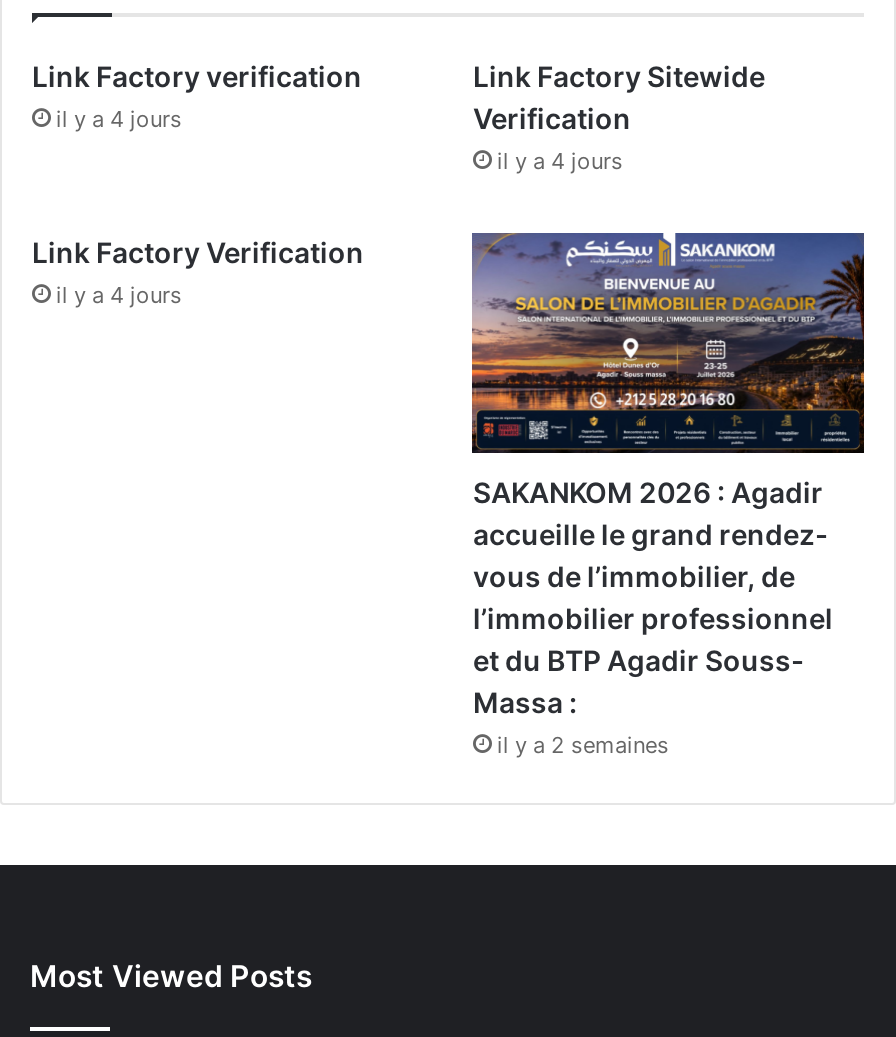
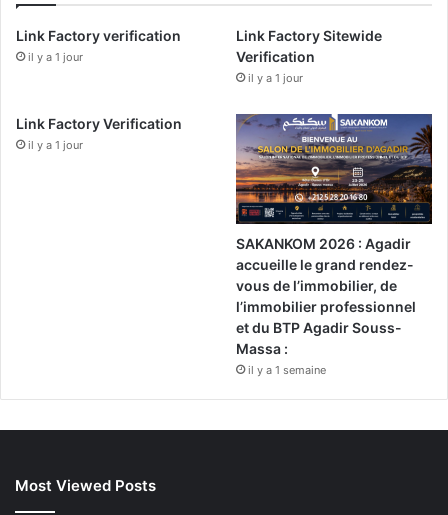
- il y a 4 jours
+ il y a 1 jour

- il y a 4 jours
+ il y a 1 jour

- il y a 4 jours
+ il y a 1 jour

- il y a 2 semaines
+ il y a 1 semaine
